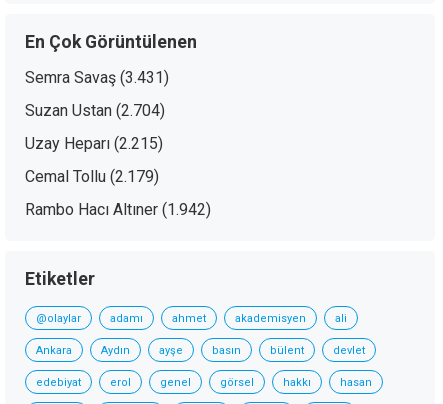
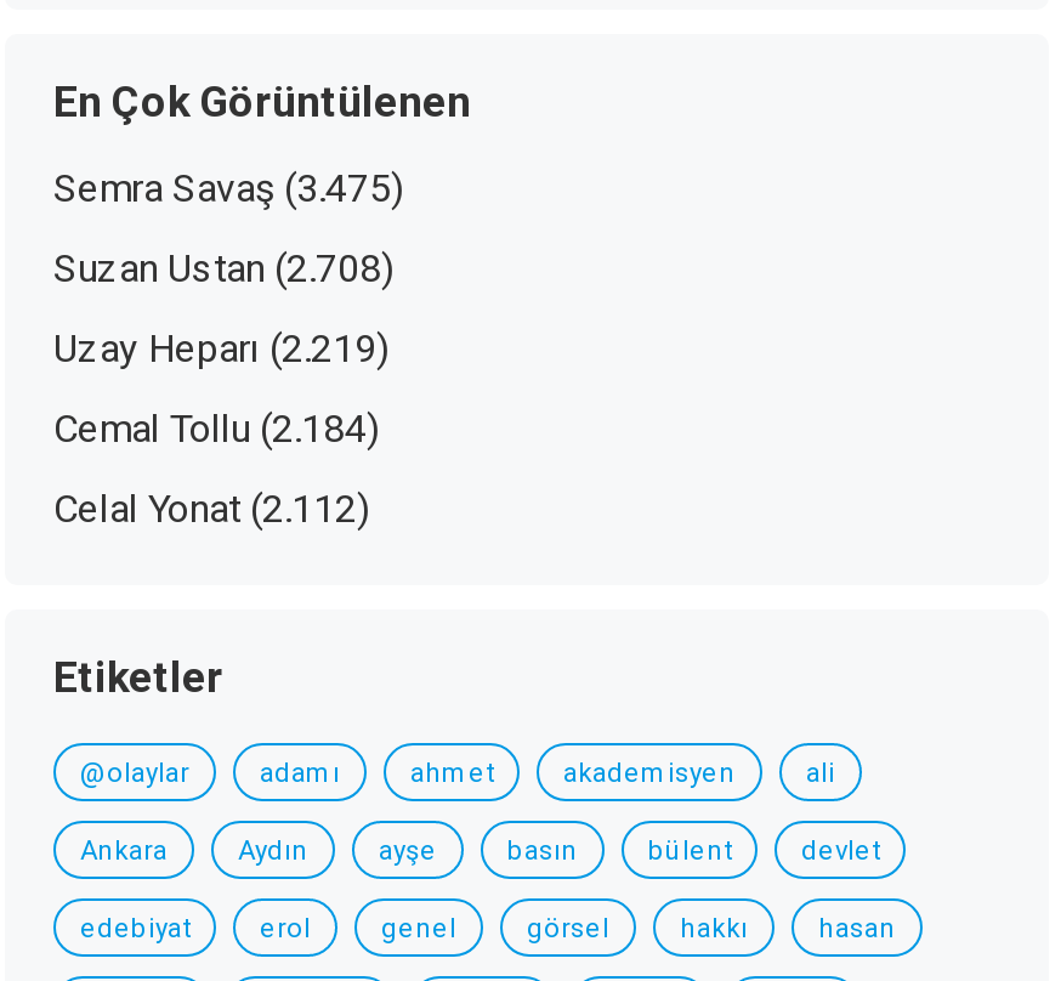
- Semra Savaş (3.431)
+ Semra Savaş (3.475)

- Suzan Ustan (2.704)
+ Suzan Ustan (2.708)

- Uzay Heparı (2.215)
+ Uzay Heparı (2.219)

- Cemal Tollu (2.179)
+ Cemal Tollu (2.184)

- Rambo Hacı Altıner (1.942)
+ Celal Yonat (2.112)
